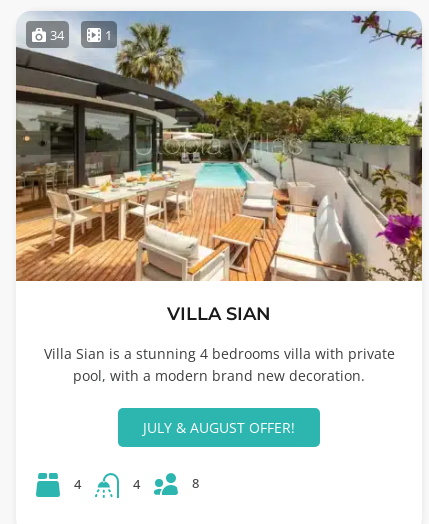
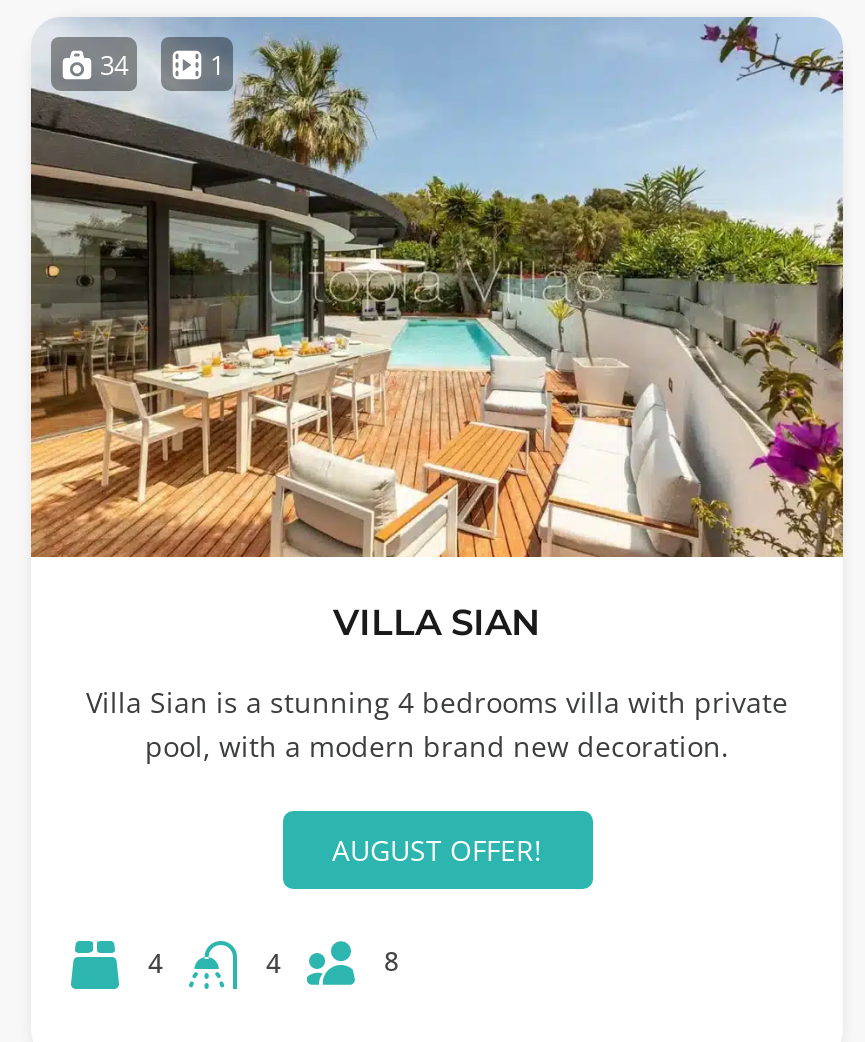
- JULY & AUGUST OFFER!
+ AUGUST OFFER!
